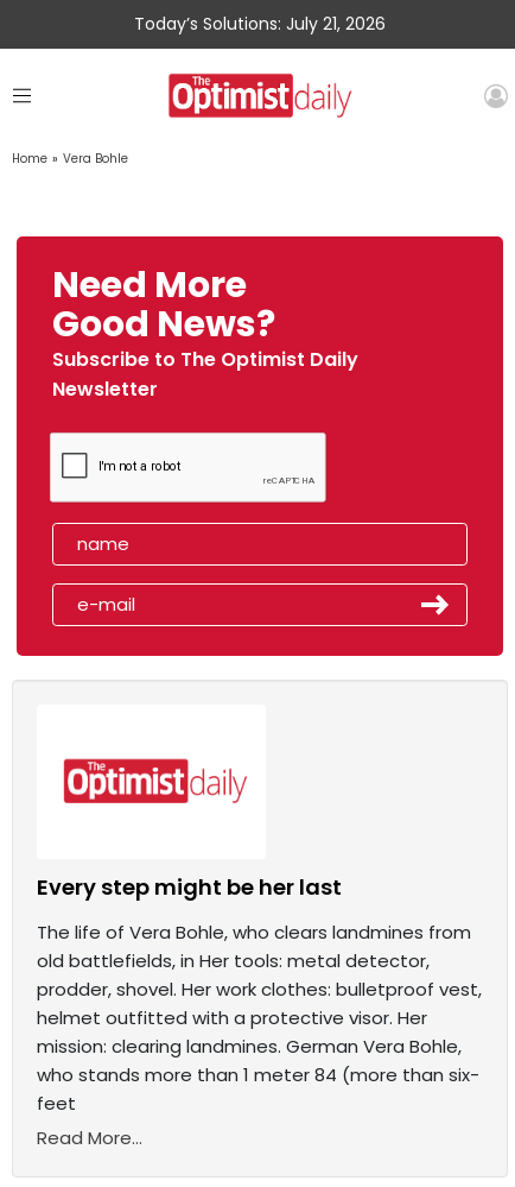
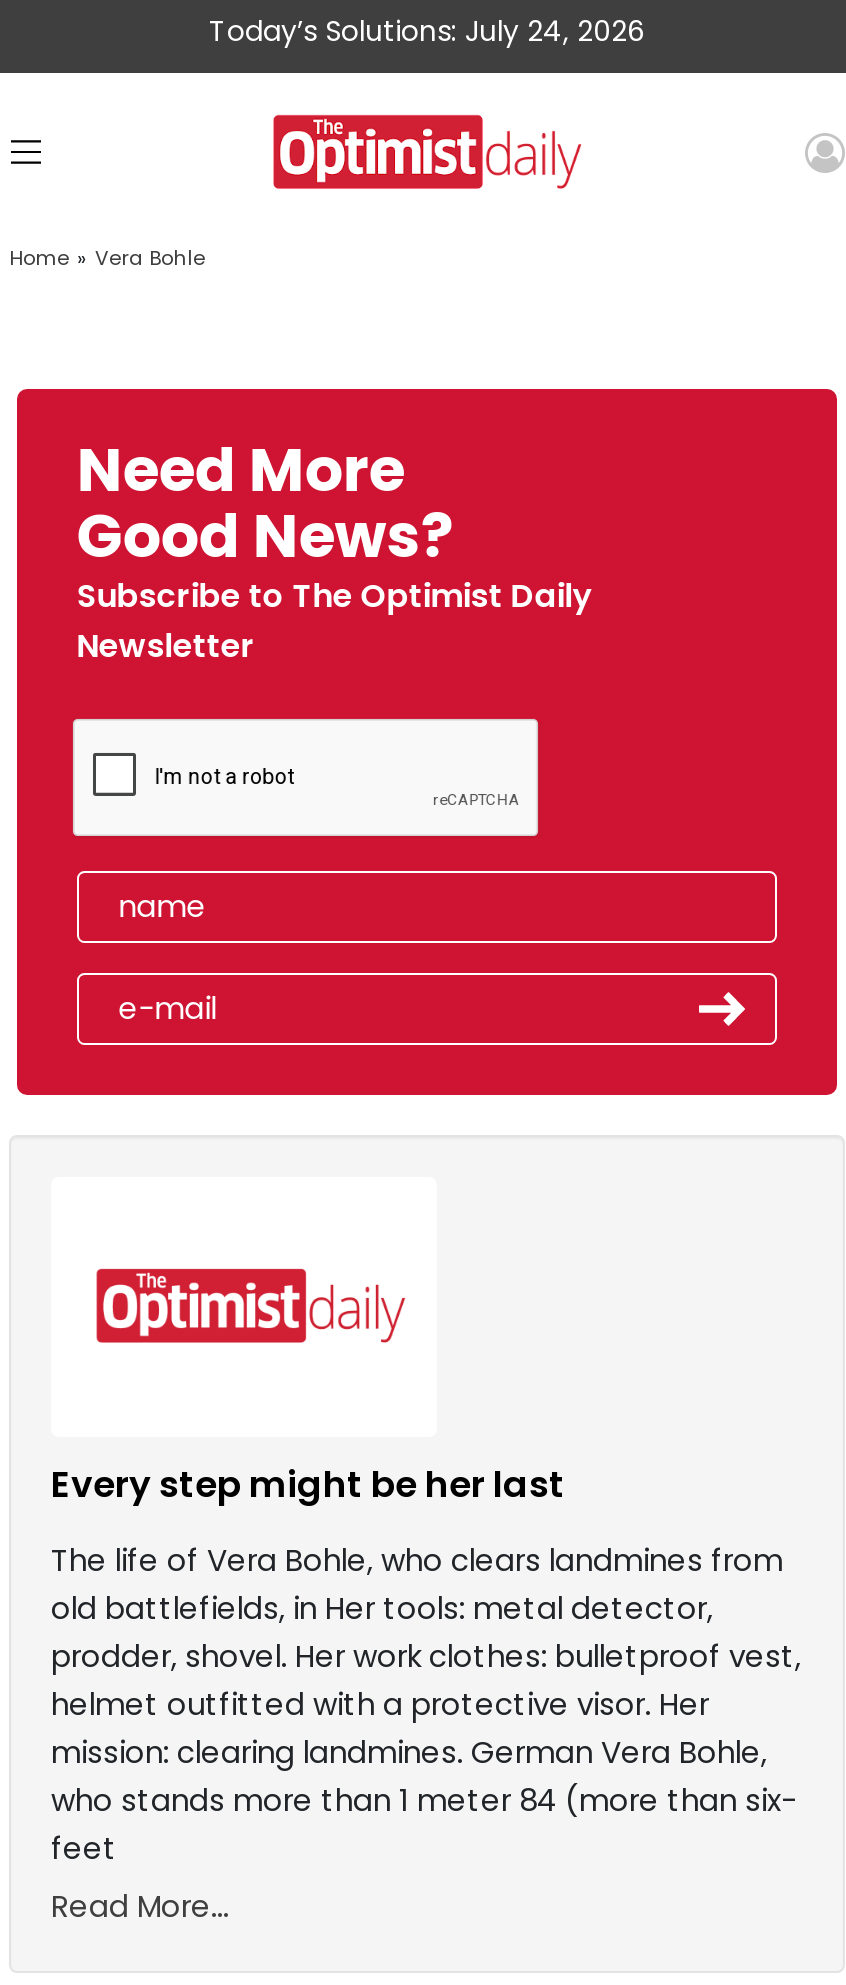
- Today’s Solutions: July 21, 2026
+ Today’s Solutions: July 24, 2026
